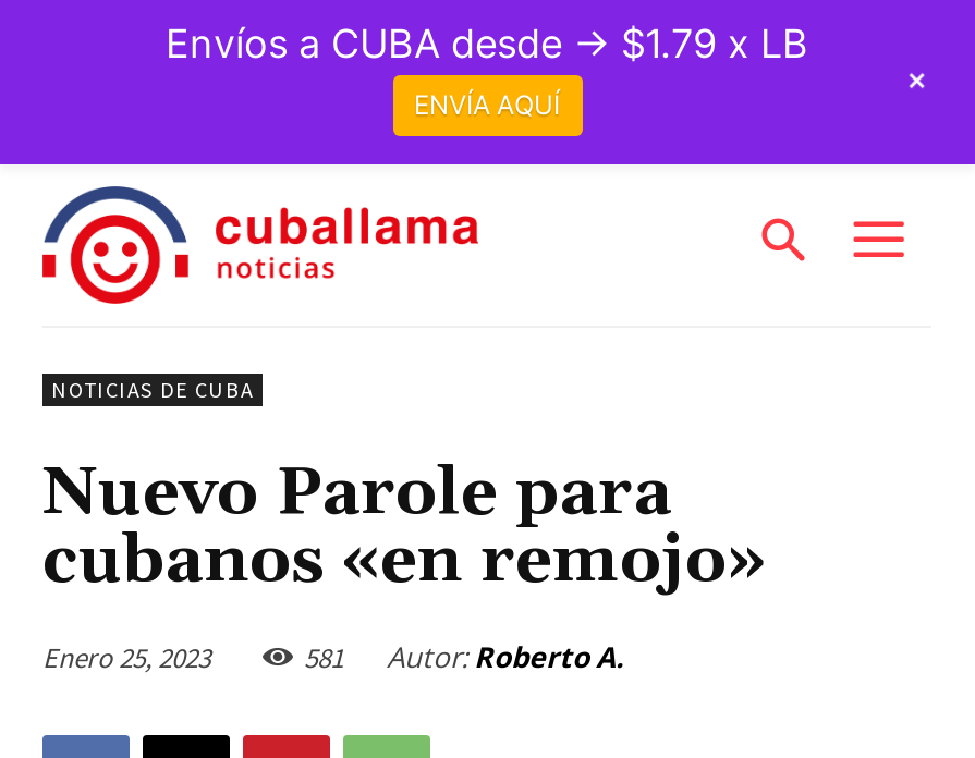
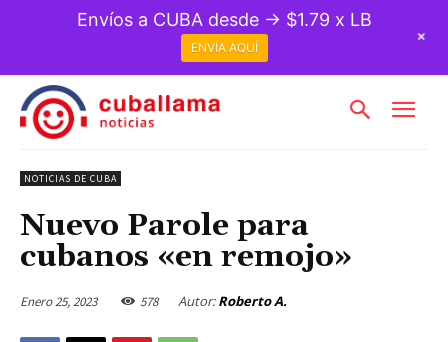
- 581 Autor: Roberto A.
+ 578 Autor: Roberto A.
